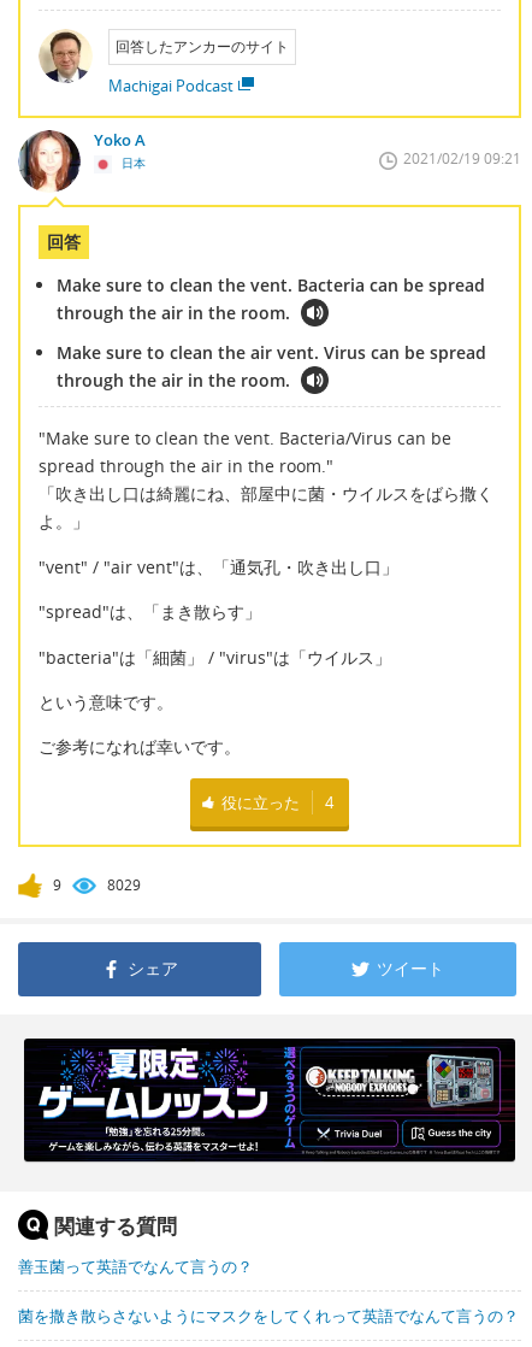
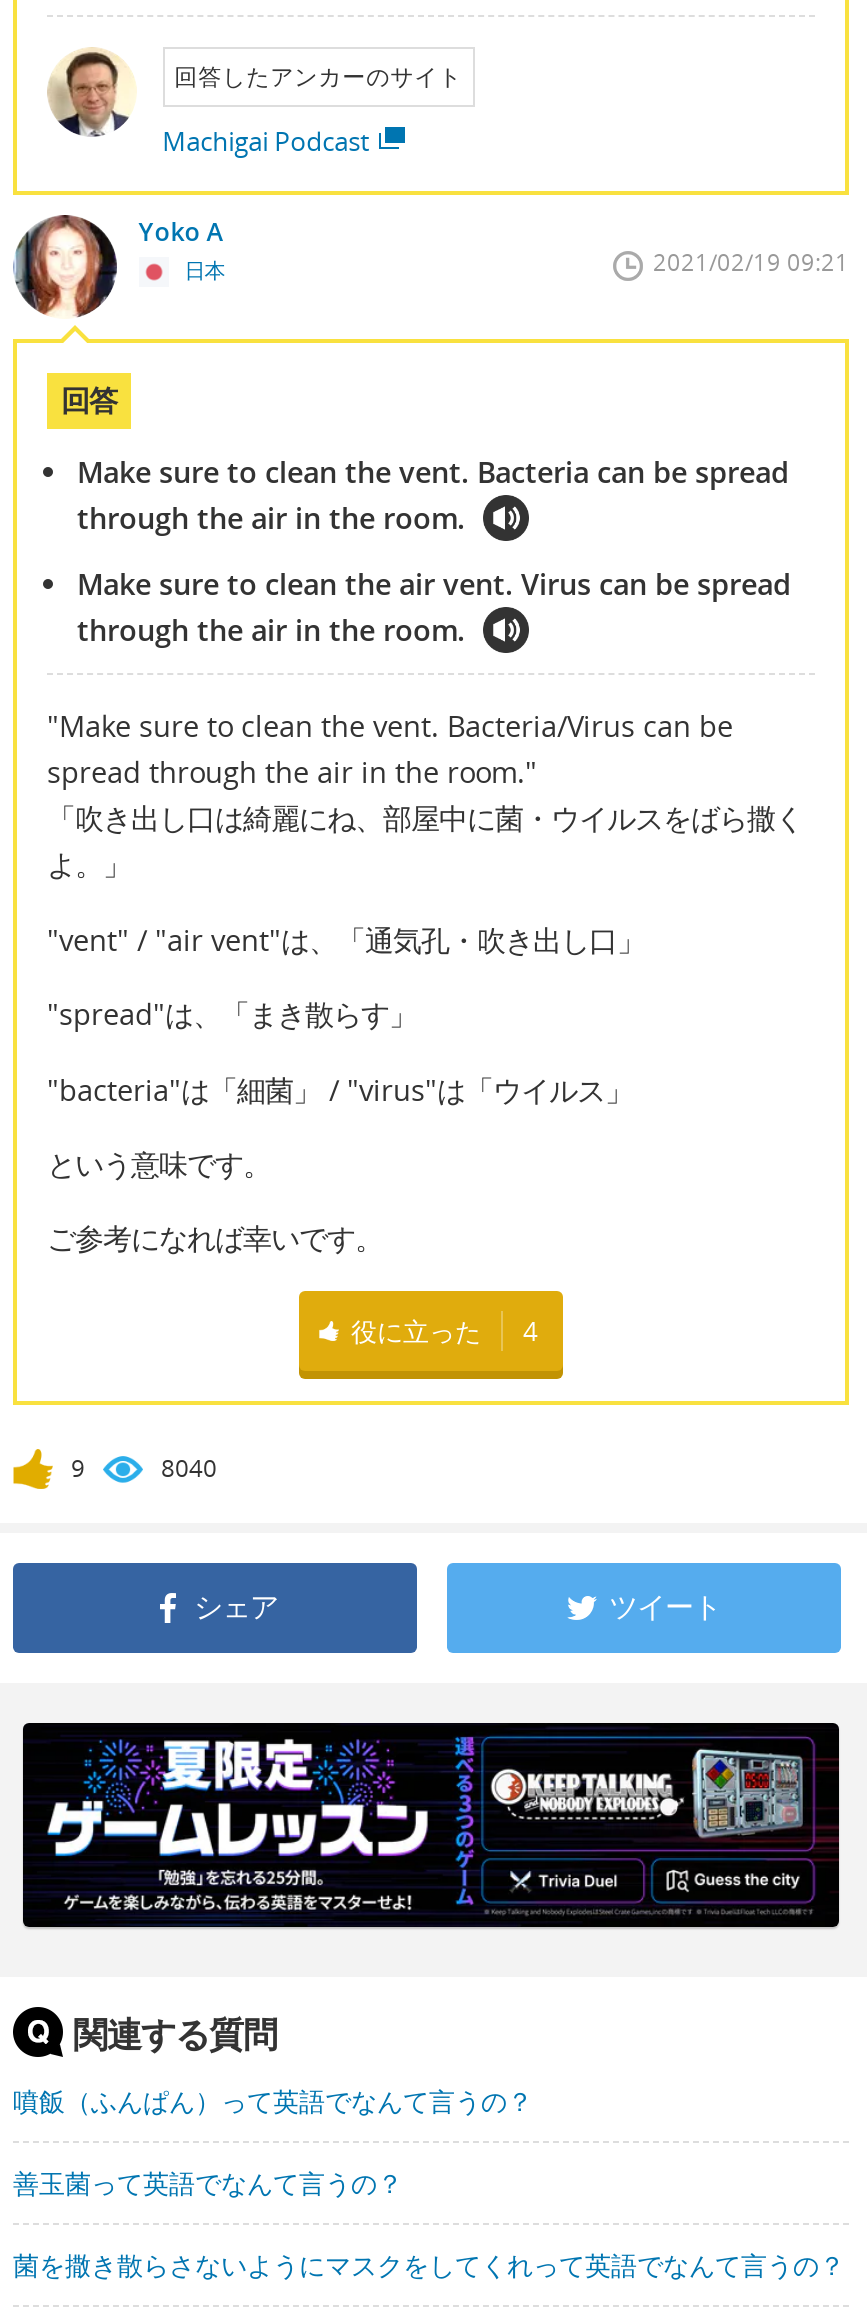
- 8029
+ 8040

+ 噴飯（ふんぱん）って英語でなんて言うの？
